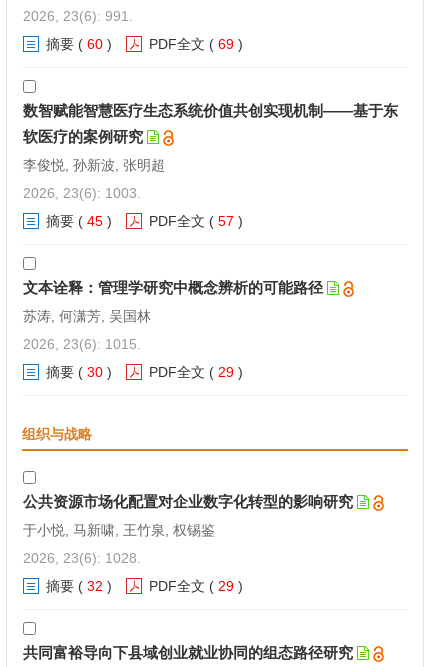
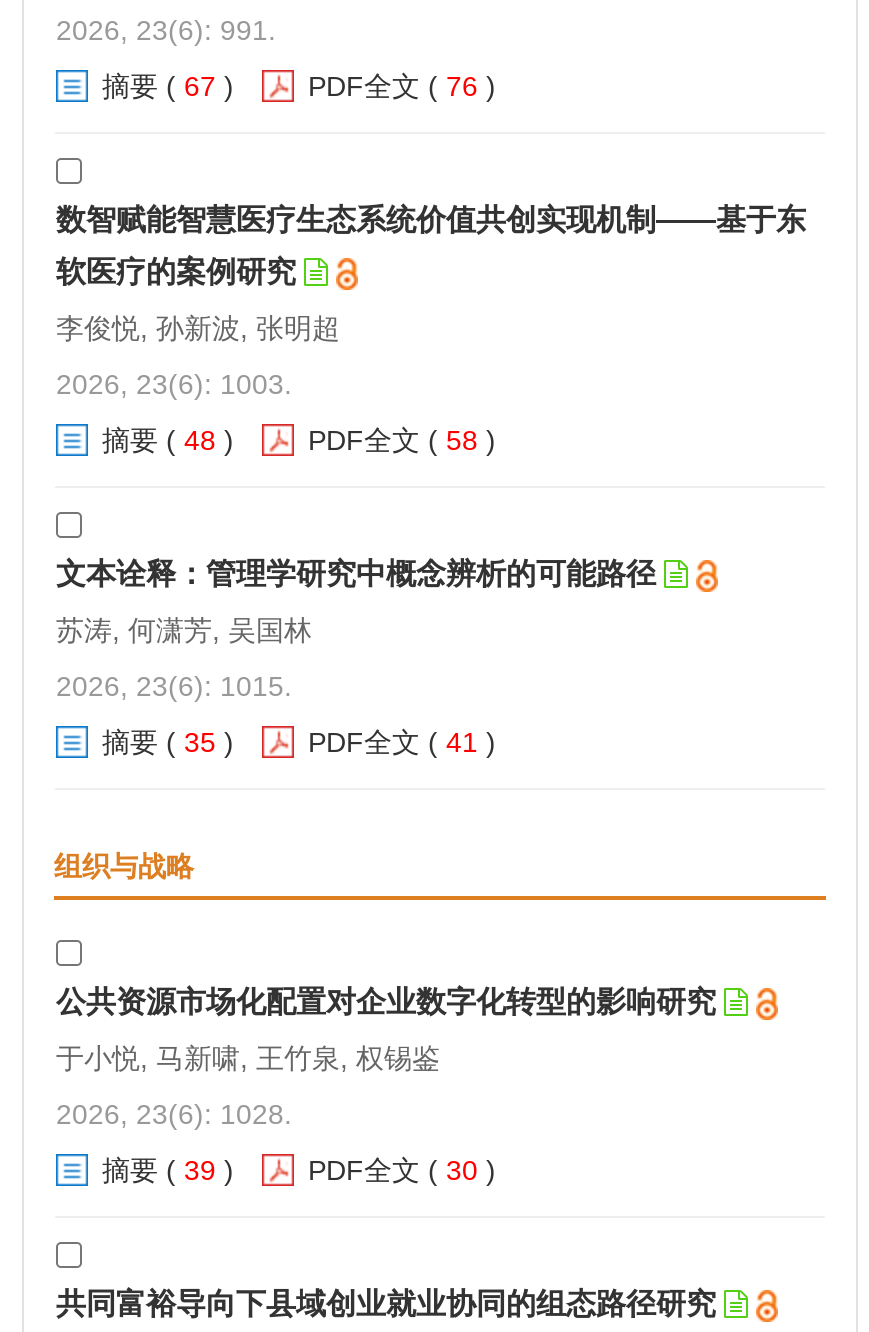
- 摘要( 60)
+ 摘要( 67)

- PDF全文 ( 69)
+ PDF全文 ( 76)

- 摘要( 45)
+ 摘要( 48)

- PDF全文 ( 57)
+ PDF全文 ( 58)

- 摘要( 30)
+ 摘要( 35)

- PDF全文 ( 29)
+ PDF全文 ( 41)

- 摘要( 32)
+ 摘要( 39)

- PDF全文 ( 29)
+ PDF全文 ( 30)
